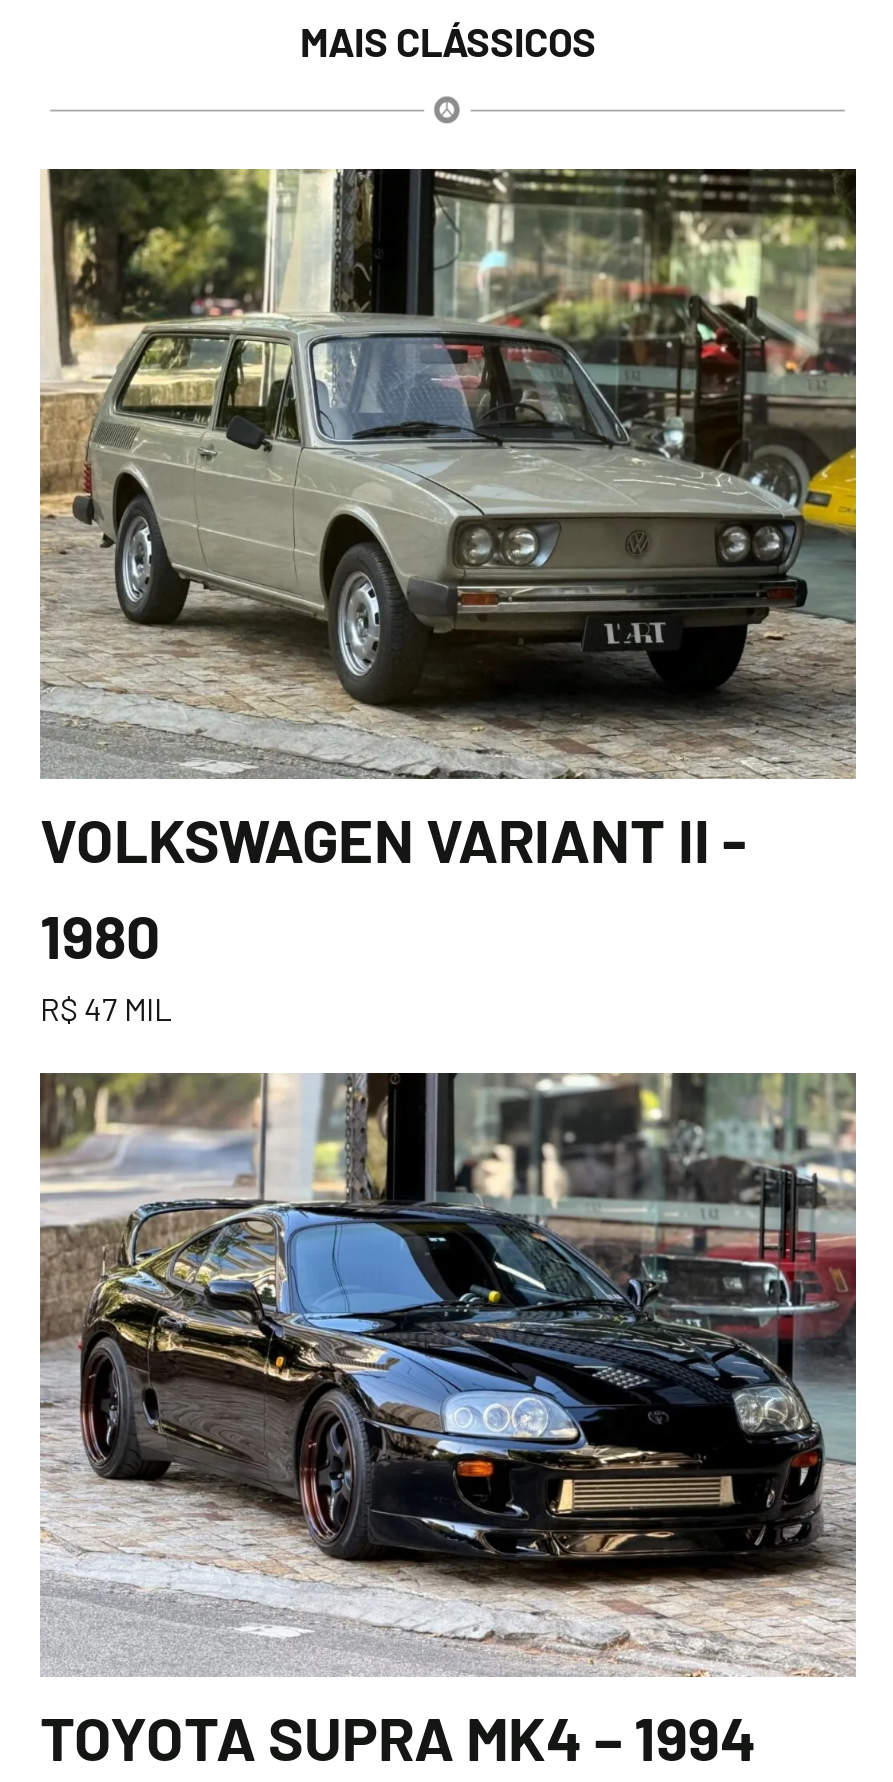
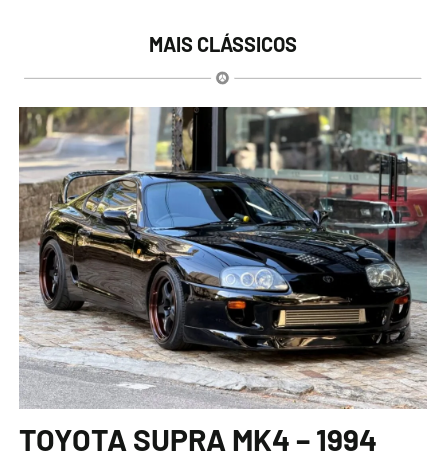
- [image]
- VOLKSWAGEN VARIANT II -
- 1980
- R$ 47 MIL
